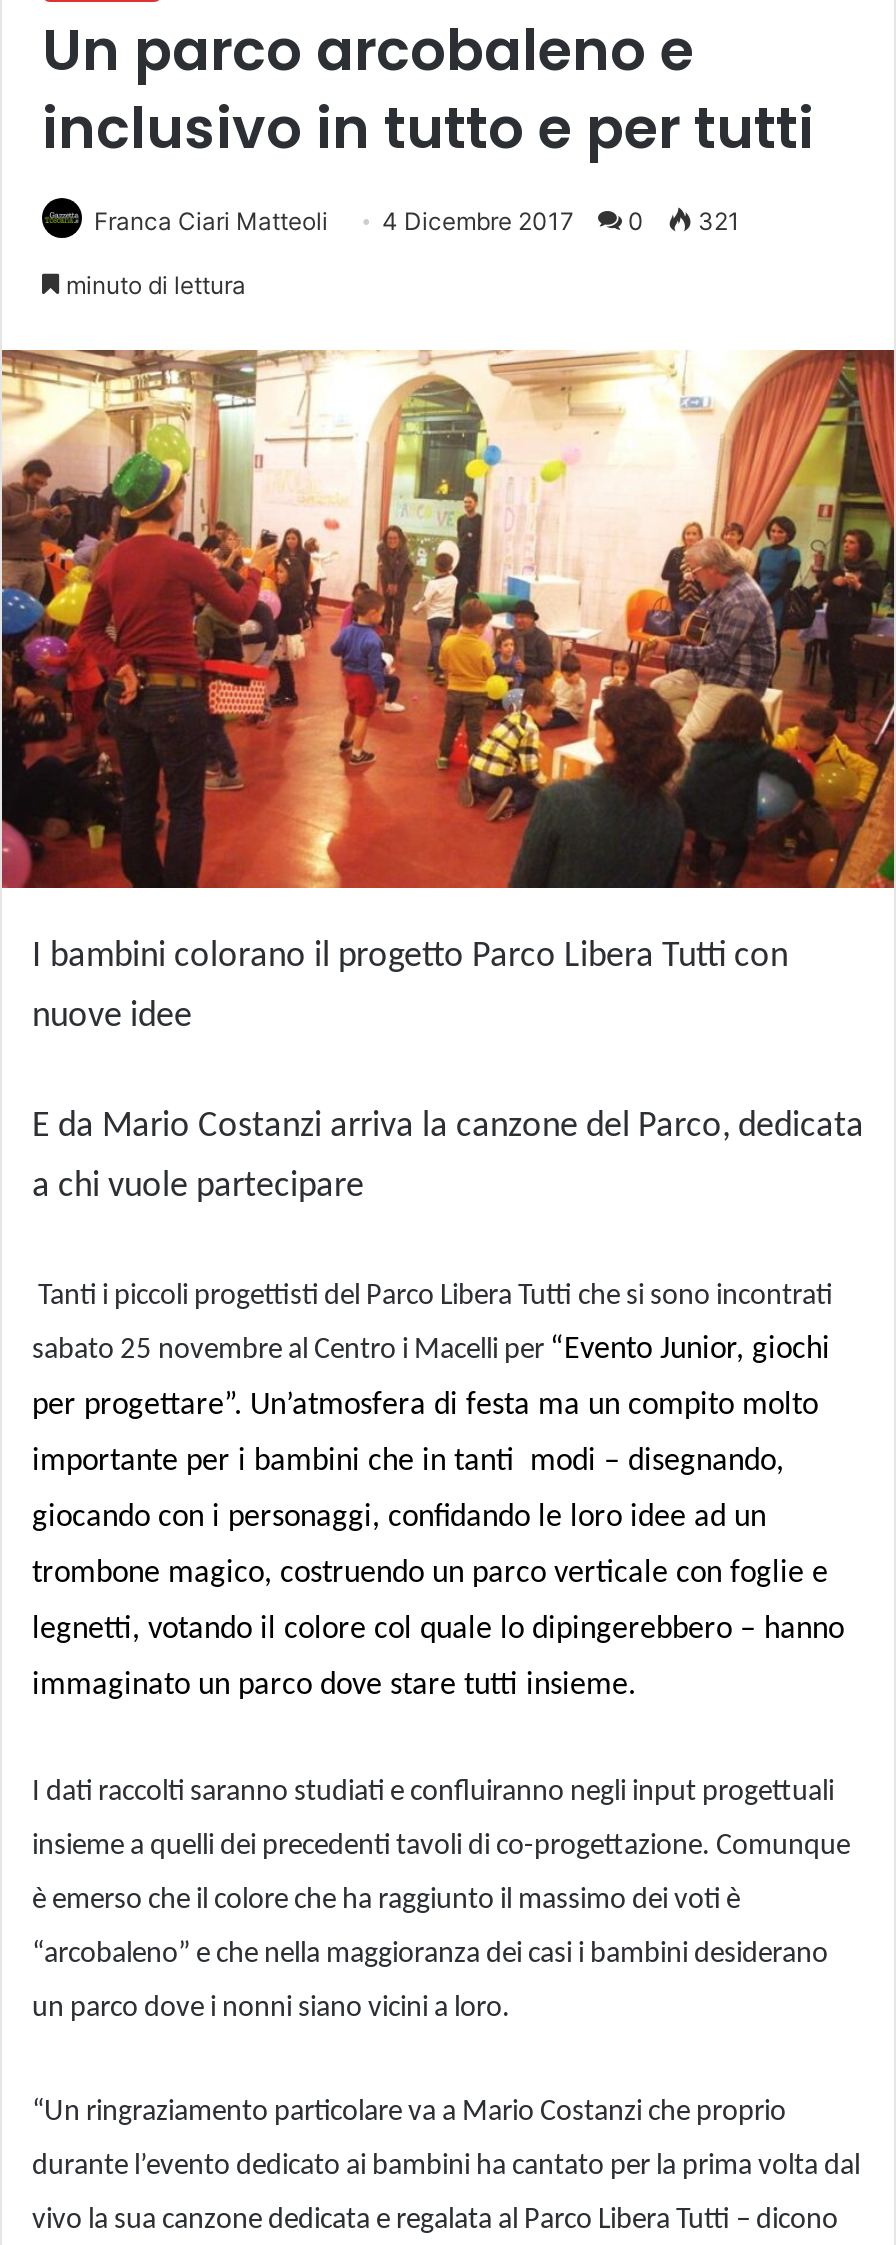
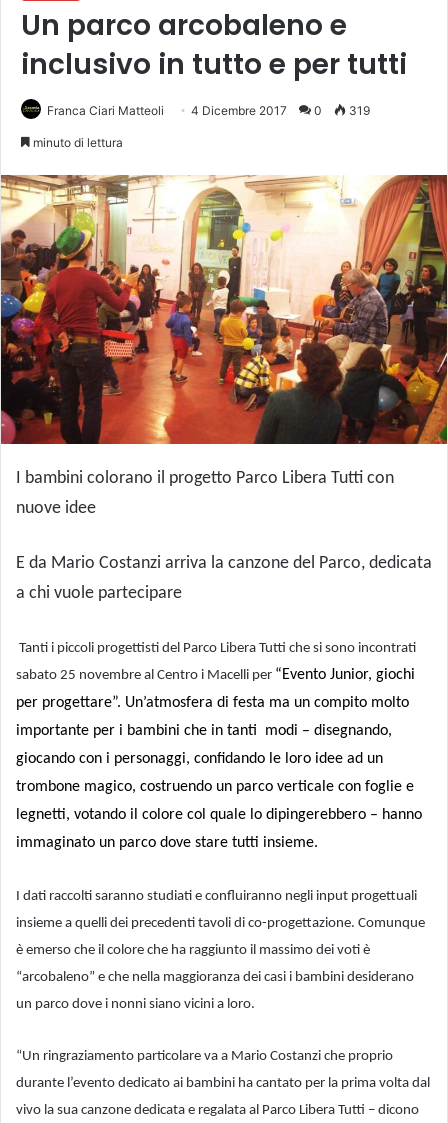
- Franca Ciari Matteoli 4 Dicembre 2017 0 321
+ Franca Ciari Matteoli 4 Dicembre 2017 0 319
